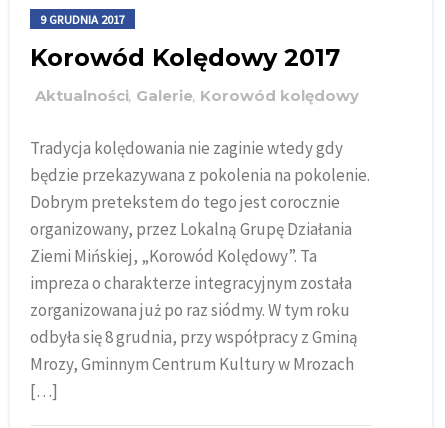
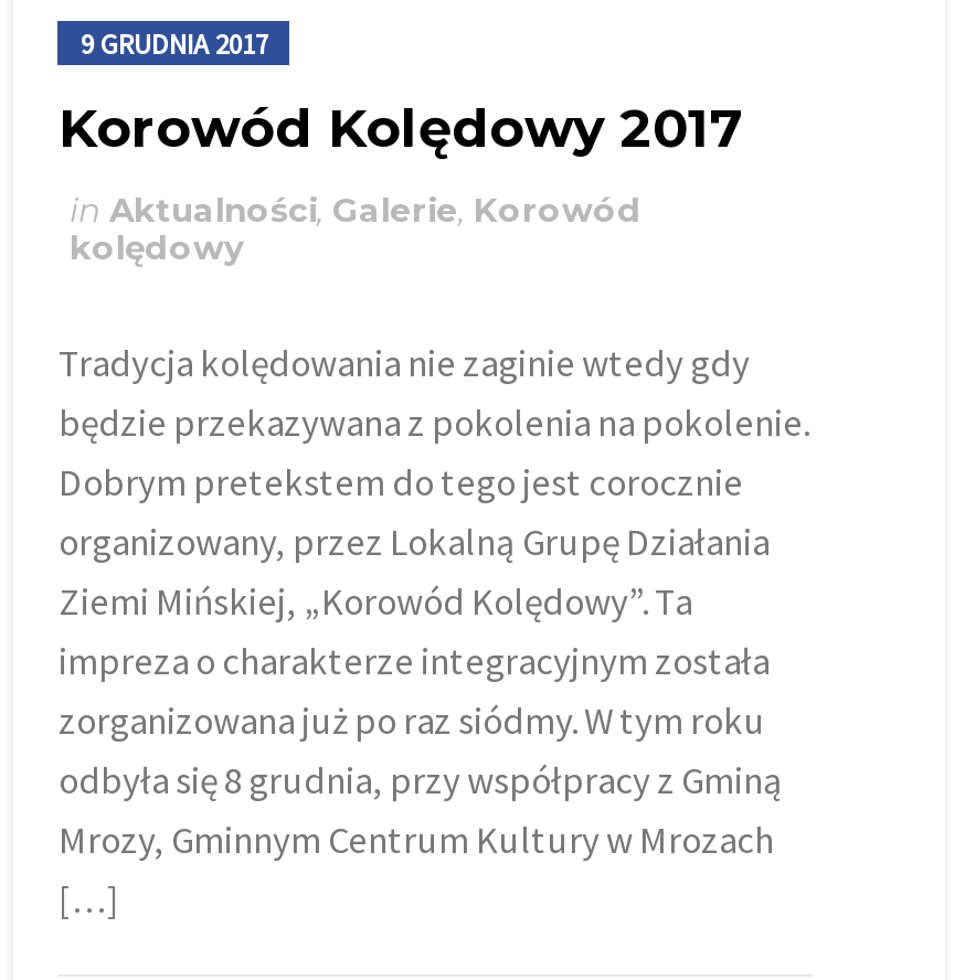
- Aktualności, Galerie, Korowód kolędowy
+ in Aktualności, Galerie, Korowód
+ kolędowy
